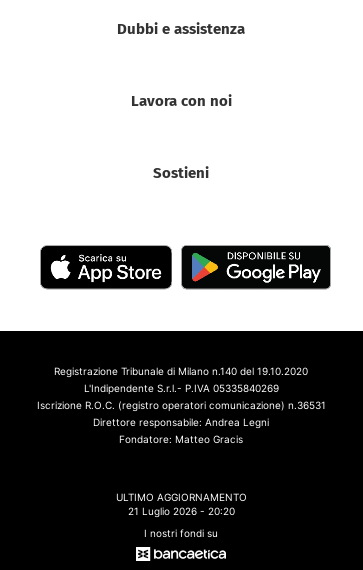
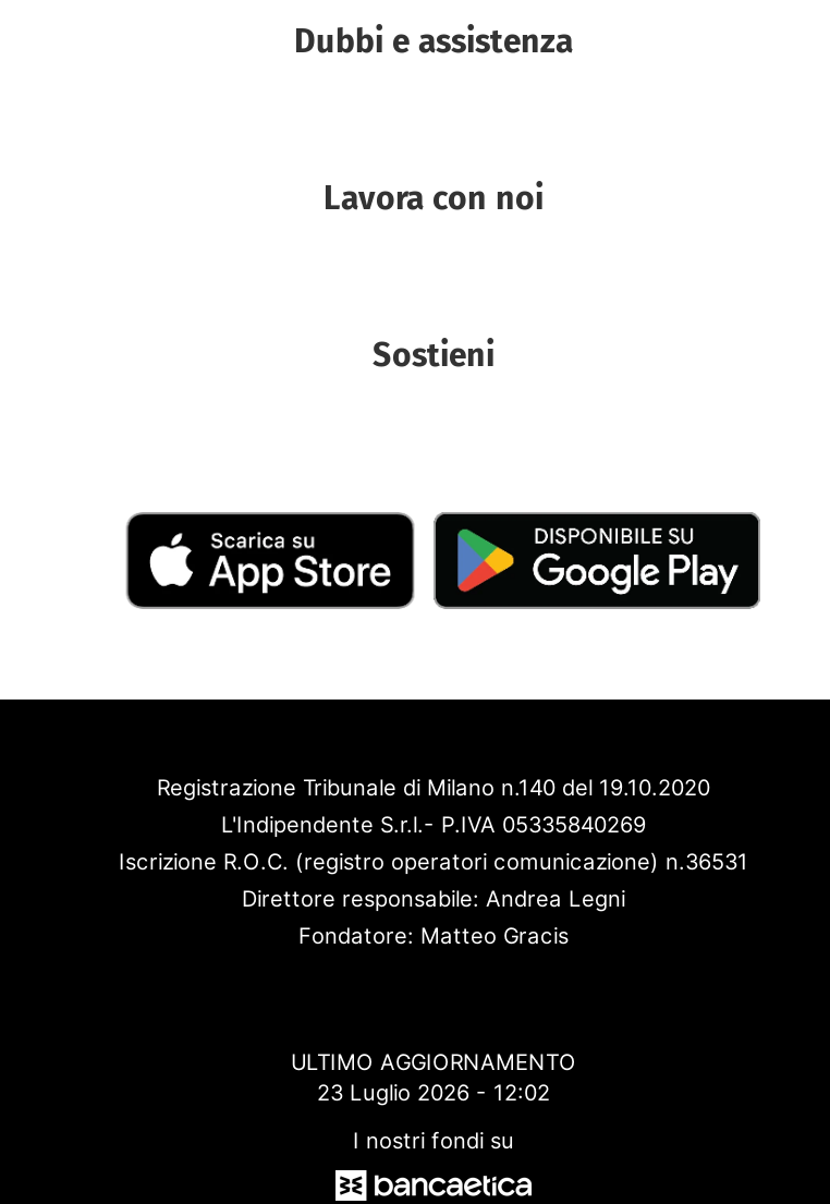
- 21 Luglio 2026 - 20:20
+ 23 Luglio 2026 - 12:02
